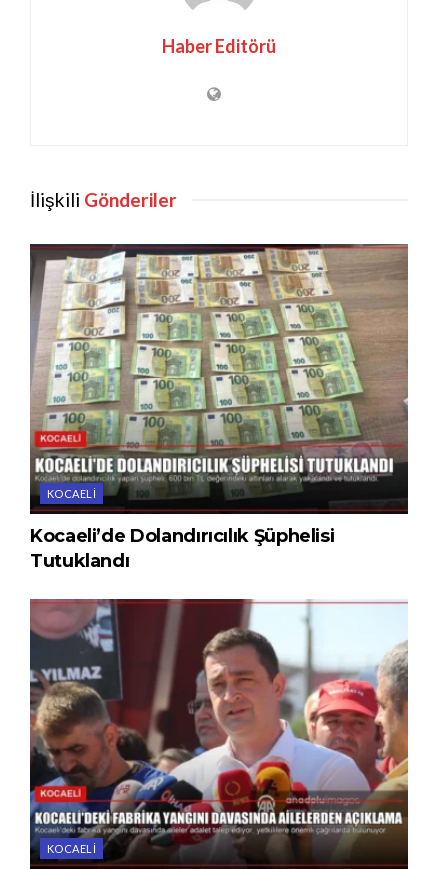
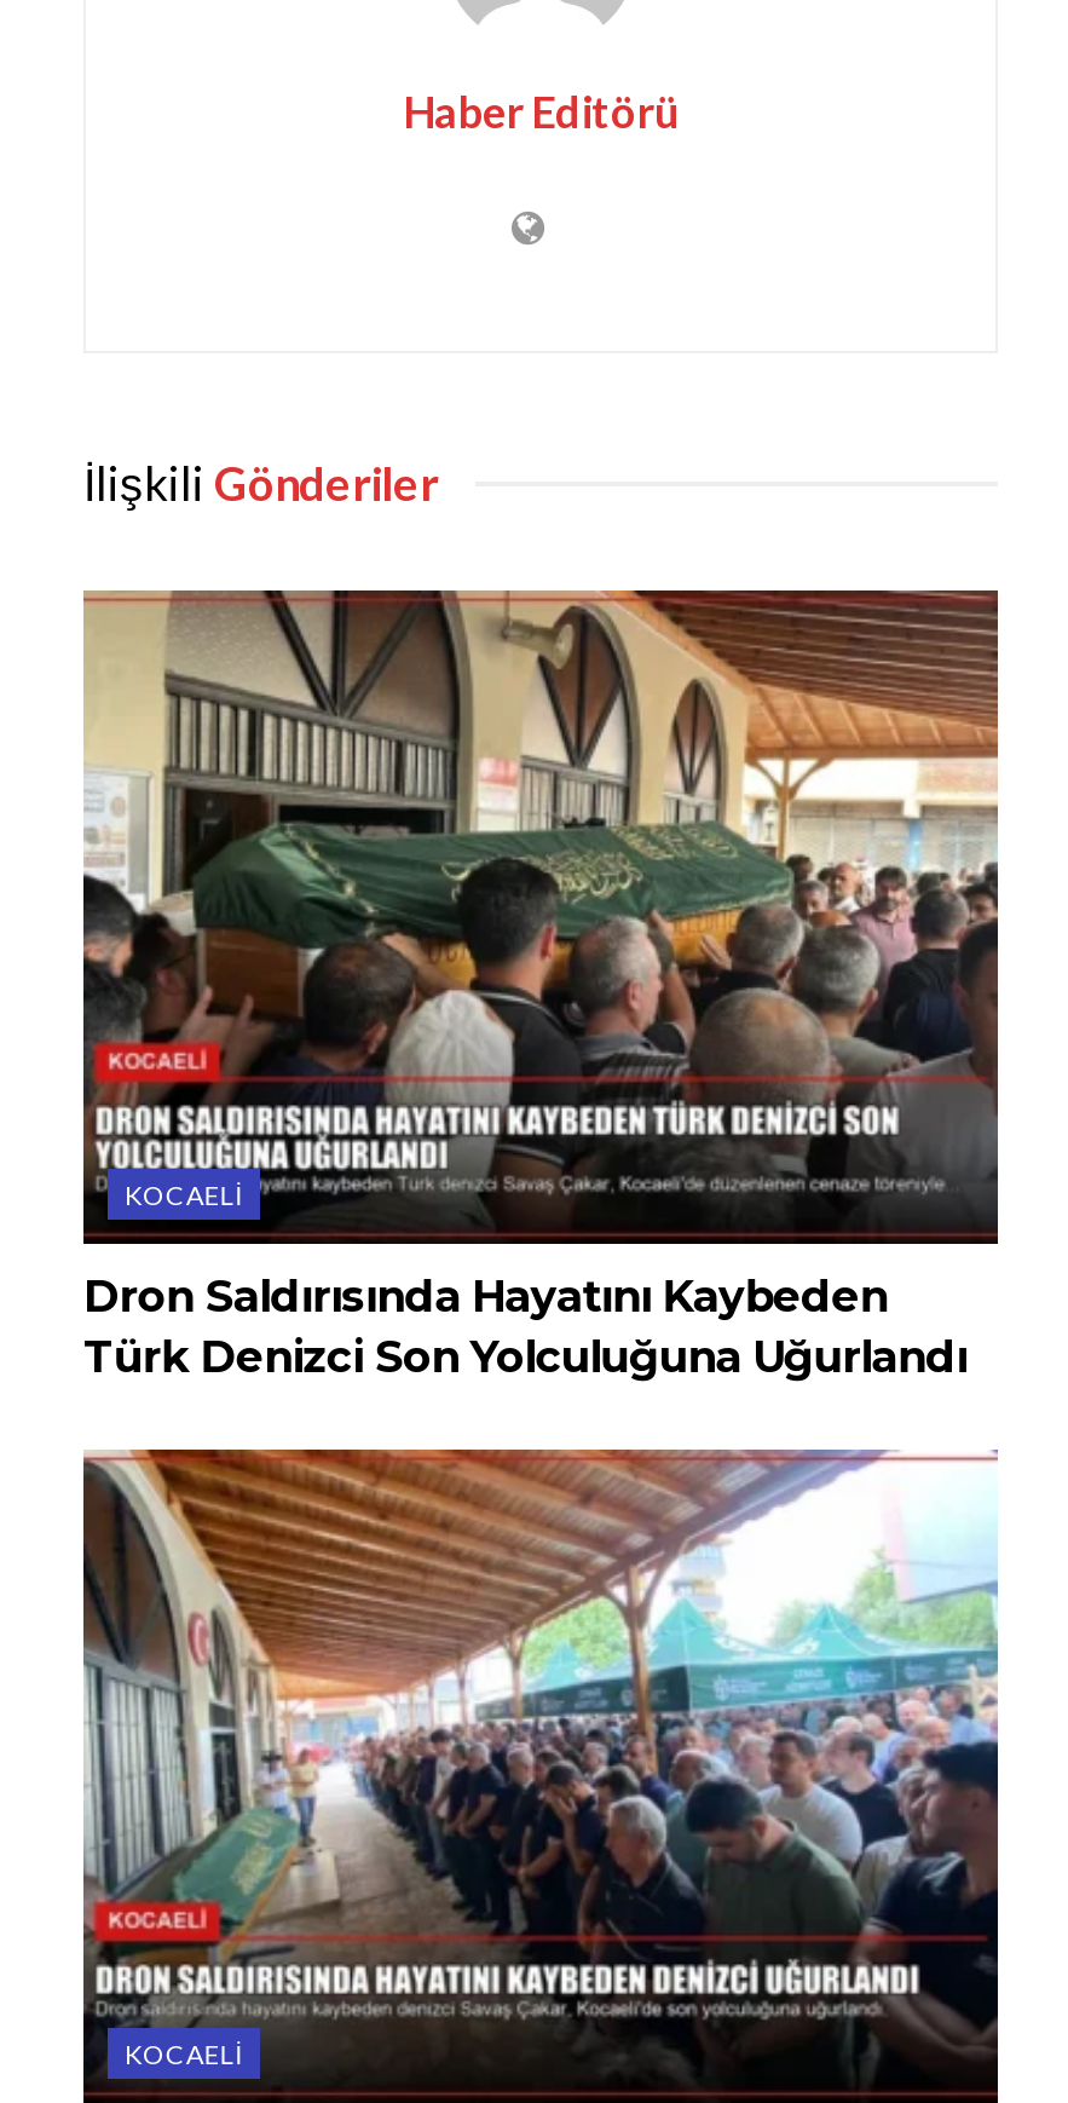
- [image]
- Kocaeli’de Dolandırıcılık Şüphelisi
- Tutuklandı
+ [image]
+ Dron Saldırısında Hayatını Kaybeden
+ Türk Denizci Son Yolculuğuna Uğurlandı

- [image]
+ [image]
